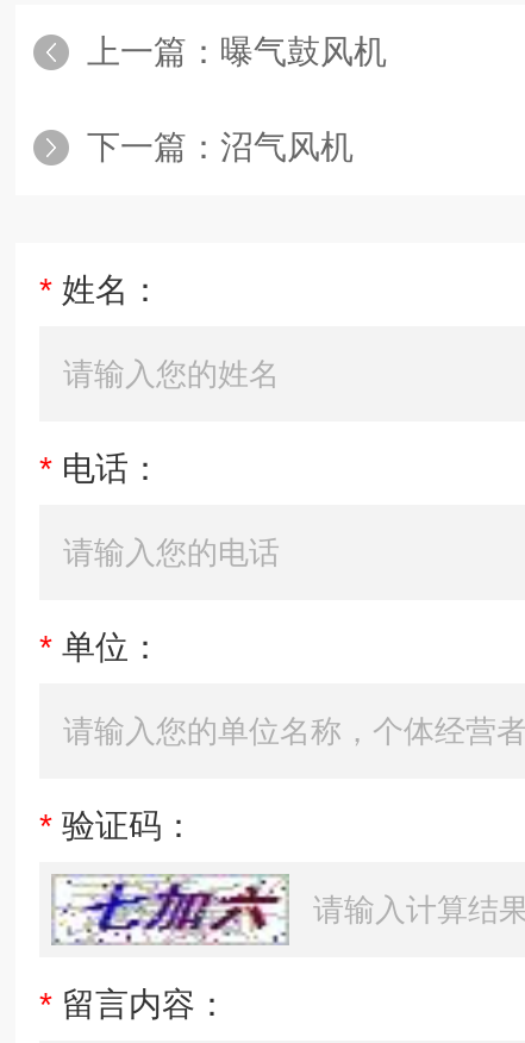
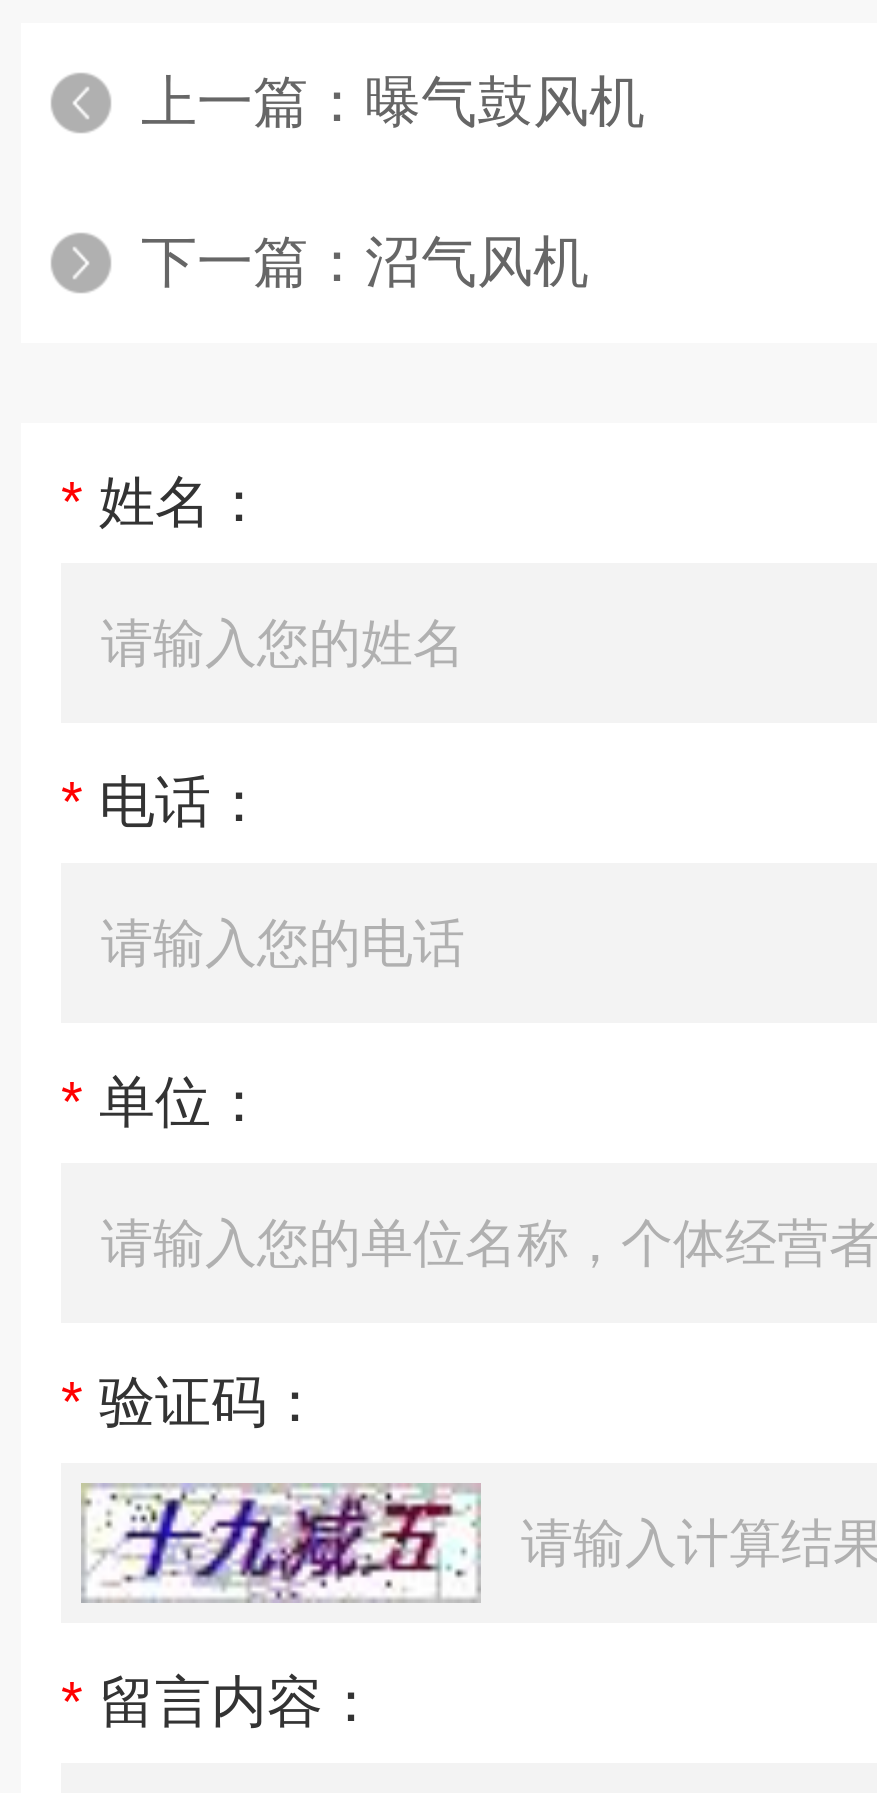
- [image]
+ [image]
